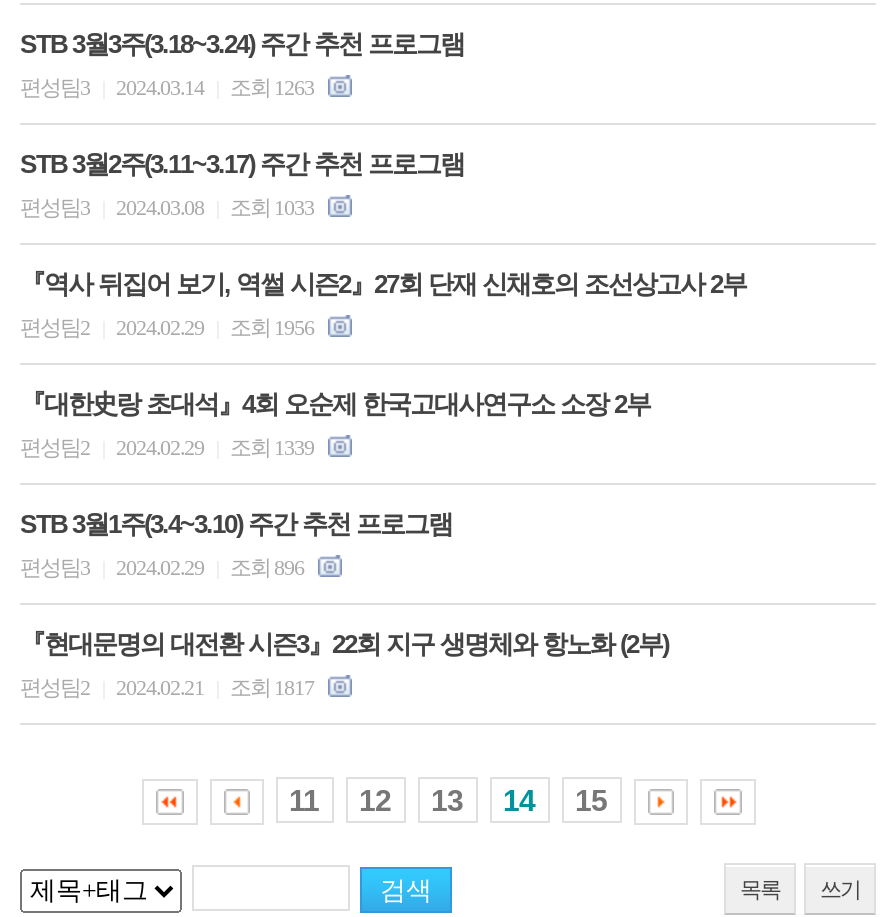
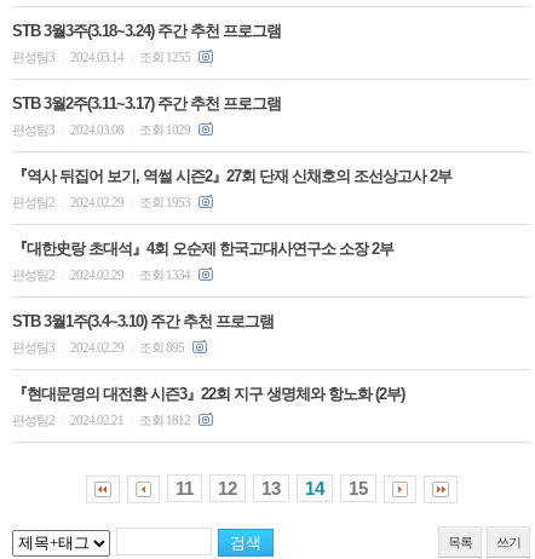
- 편성팀3 2024.03.14 조회 1263
+ 편성팀3 2024.03.14 조회 1255

- 편성팀3 2024.03.08 조회 1033
+ 편성팀3 2024.03.08 조회 1029

- 편성팀2 2024.02.29 조회 1956
+ 편성팀2 2024.02.29 조회 1953

- 편성팀2 2024.02.29 조회 1339
+ 편성팀2 2024.02.29 조회 1334

- 편성팀3 2024.02.29 조회 896
+ 편성팀3 2024.02.29 조회 895

- 편성팀2 2024.02.21 조회 1817
+ 편성팀2 2024.02.21 조회 1812
